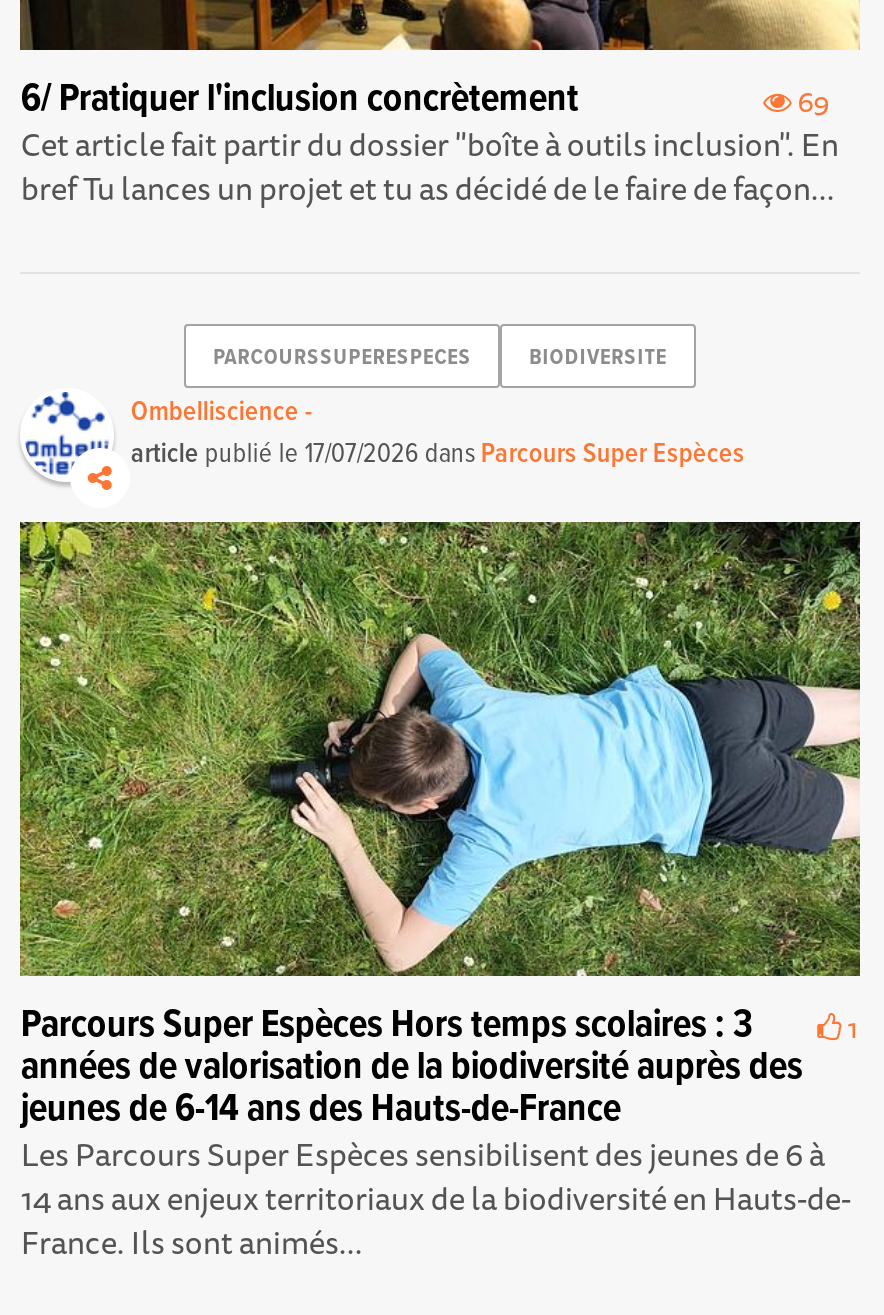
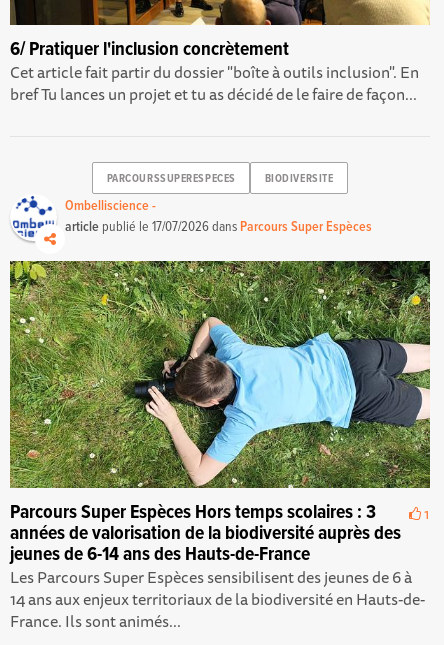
- 69
